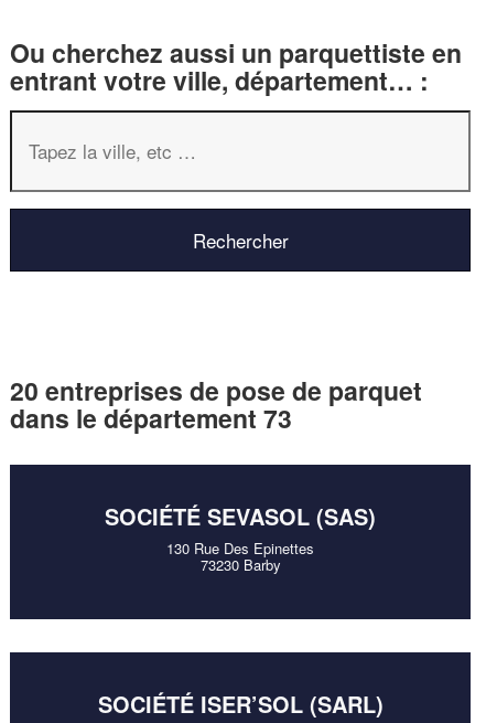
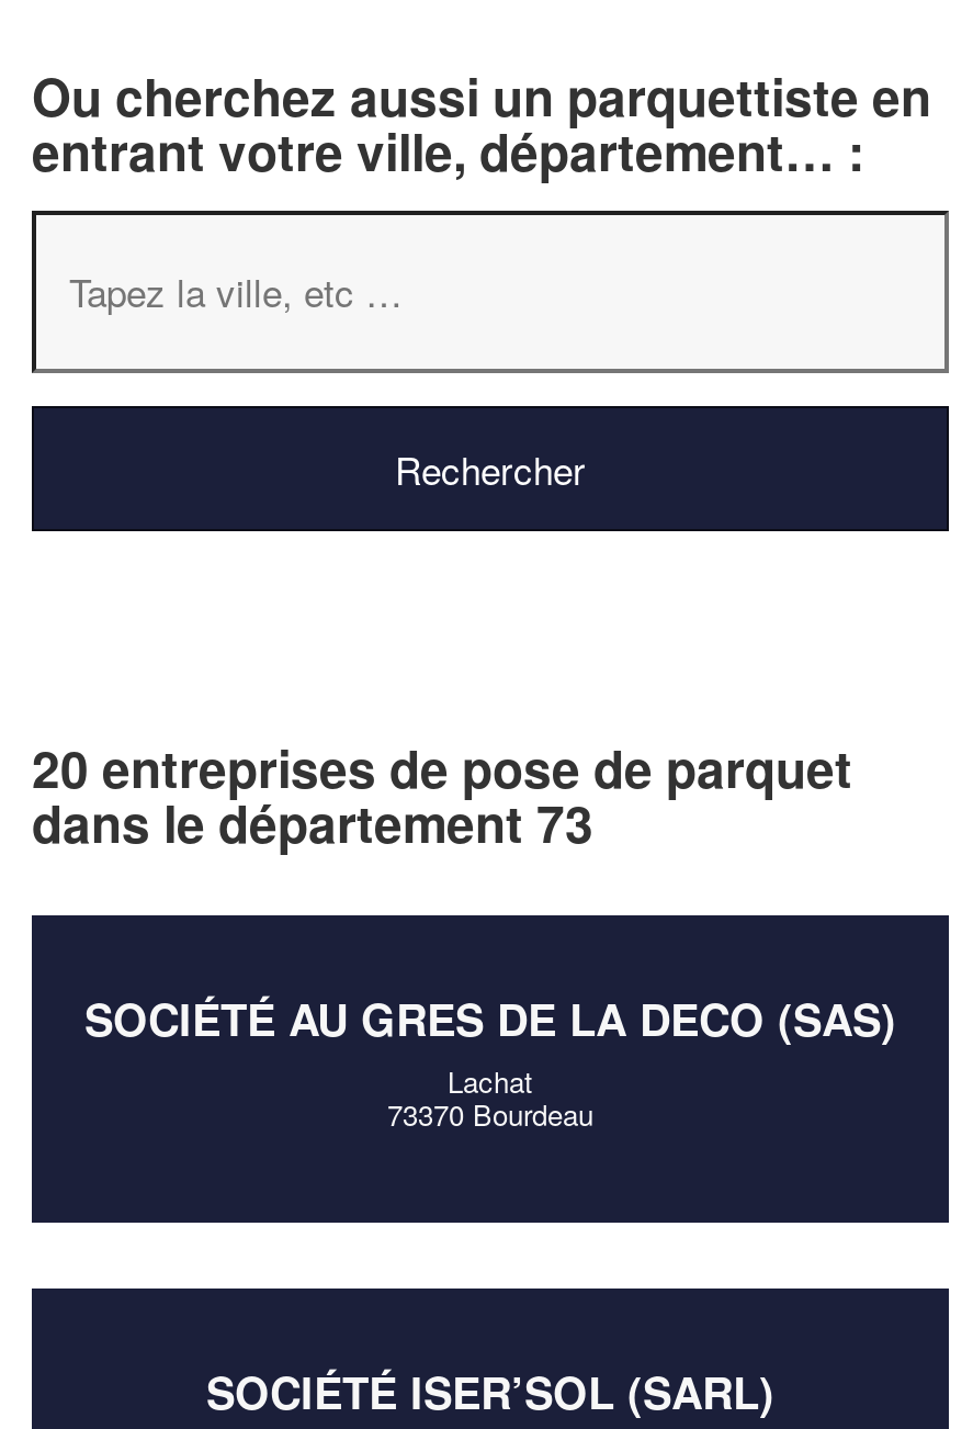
- SOCIÉTÉ SEVASOL (SAS)
- 130 Rue Des Epinettes
- 73230 Barby
+ SOCIÉTÉ AU GRES DE LA DECO (SAS)
+ Lachat
+ 73370 Bourdeau
